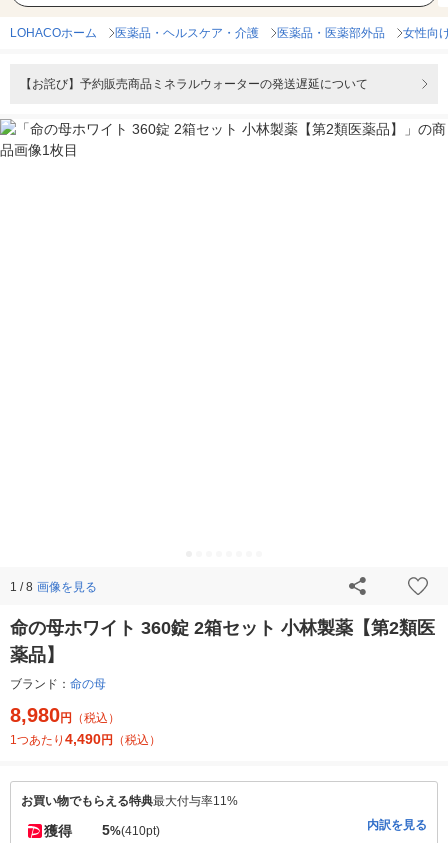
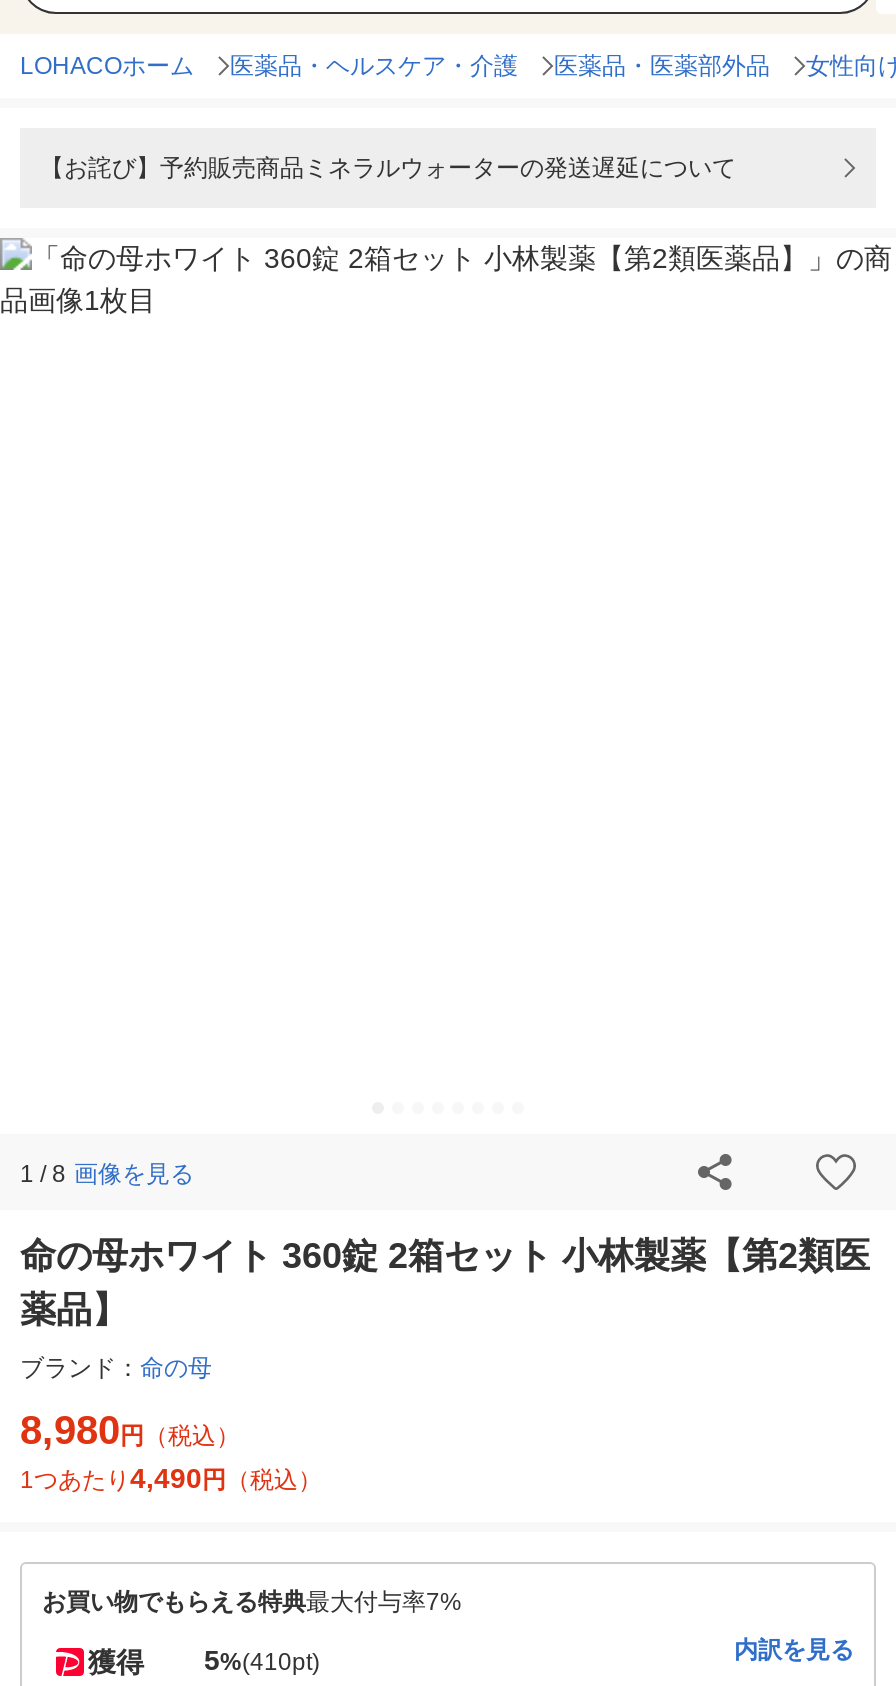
- お買い物でもらえる特典最大付与率11%
+ お買い物でもらえる特典最大付与率7%
